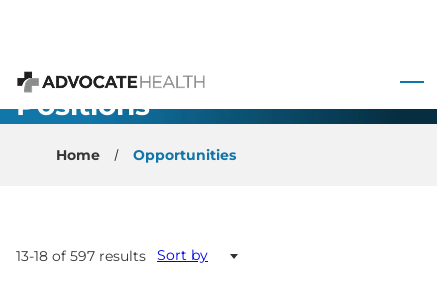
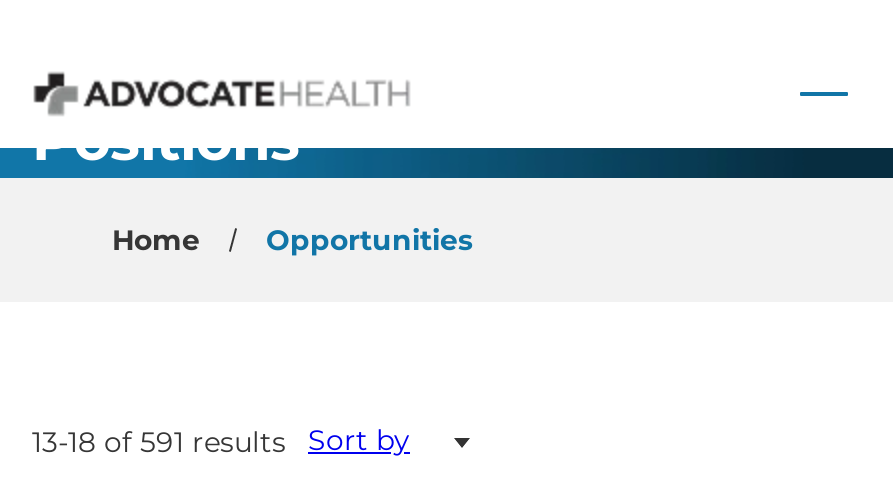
- 13-18 of 597 results Sort by
+ 13-18 of 591 results Sort by
